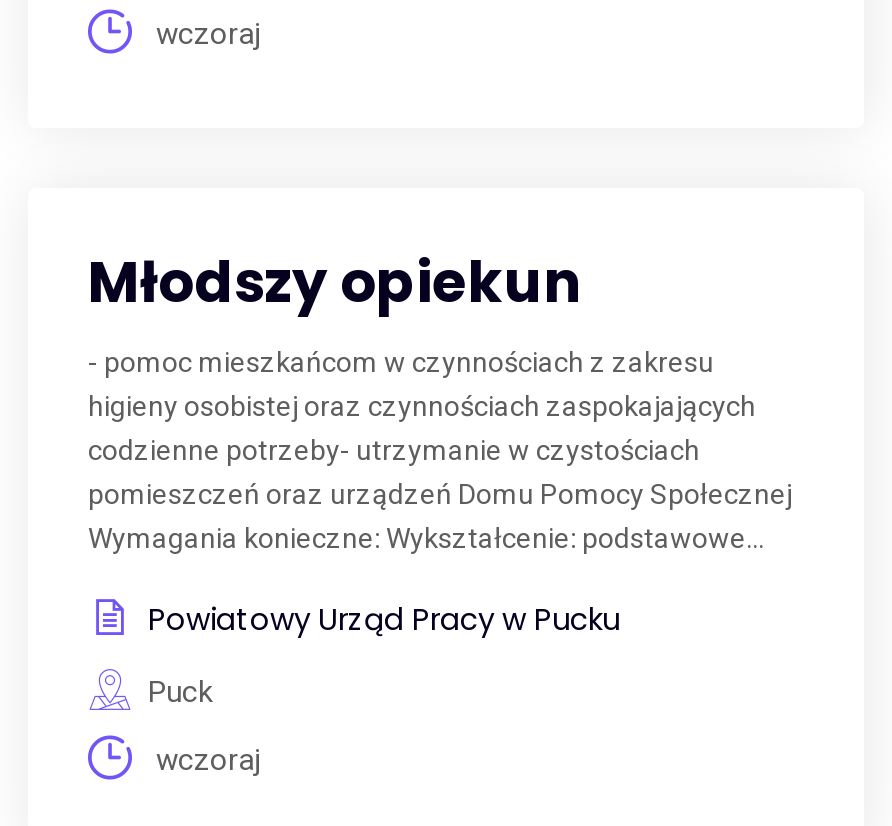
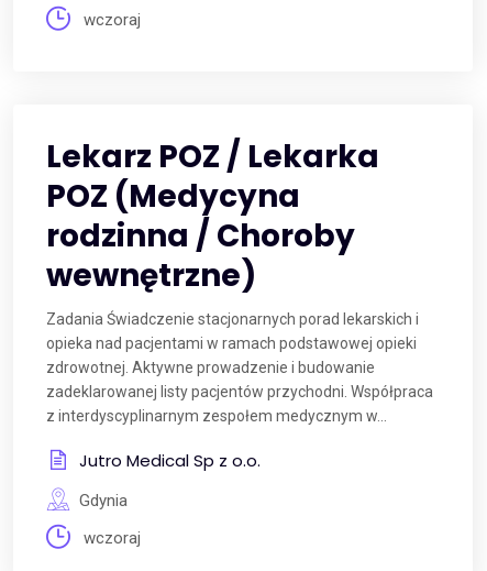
- Młodszy opiekun
- - pomoc mieszkańcom w czynnościach z zakresu
- higieny osobistej oraz czynnościach zaspokajających
- codzienne potrzeby- utrzymanie w czystościach
- pomieszczeń oraz urządzeń Domu Pomocy Społecznej
- Wymagania konieczne: Wykształcenie: podstawowe...
+ Lekarz POZ / Lekarka
+ POZ (Medycyna
+ rodzinna / Choroby
+ wewnętrzne)
+ Zadania Świadczenie stacjonarnych porad lekarskich i
+ opieka nad pacjentami w ramach podstawowej opieki
+ zdrowotnej. Aktywne prowadzenie i budowanie
+ zadeklarowanej listy pacjentów przychodni. Współpraca
+ z interdyscyplinarnym zespołem medycznym w...

- Powiatowy Urząd Pracy w Pucku
+ Jutro Medical Sp z o.o.

- Puck
+ Gdynia
